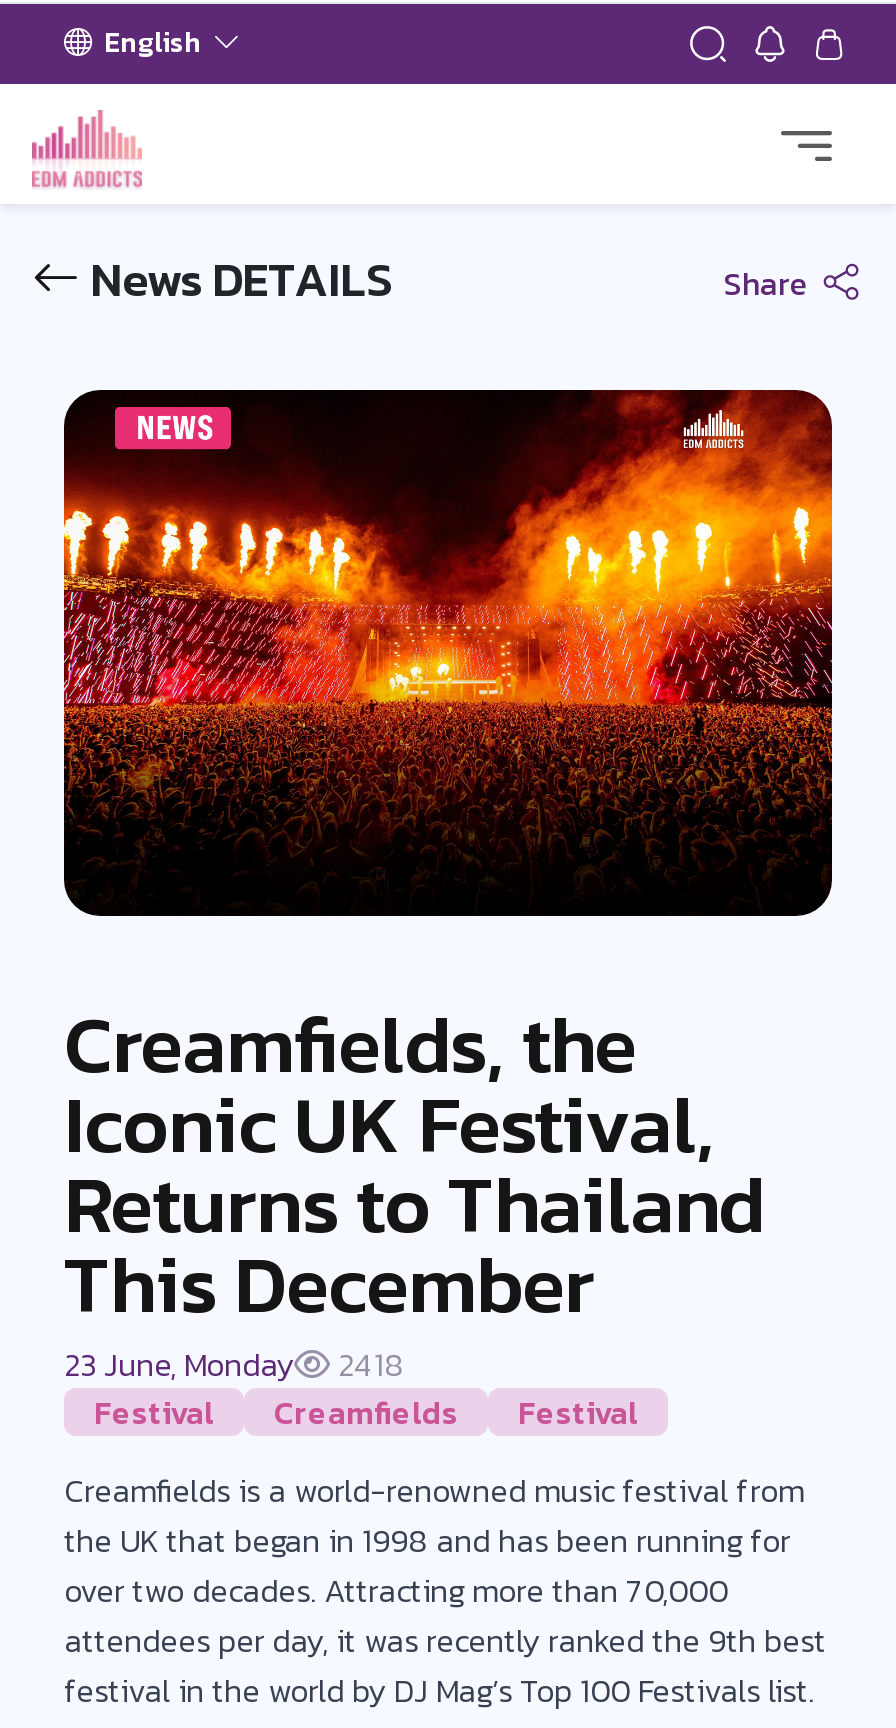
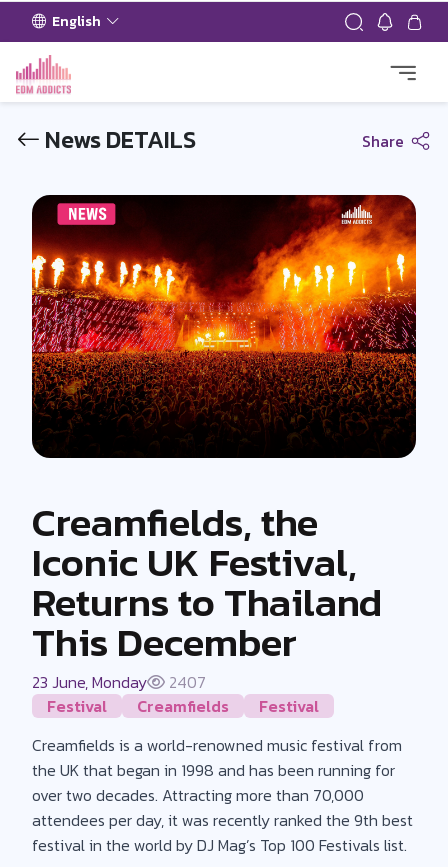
- 23 June, Monday 2418
+ 23 June, Monday 2407
